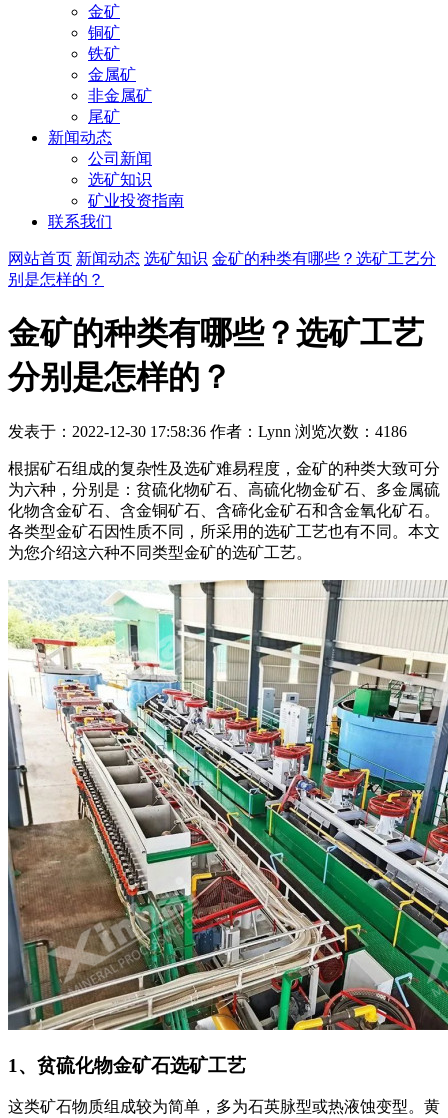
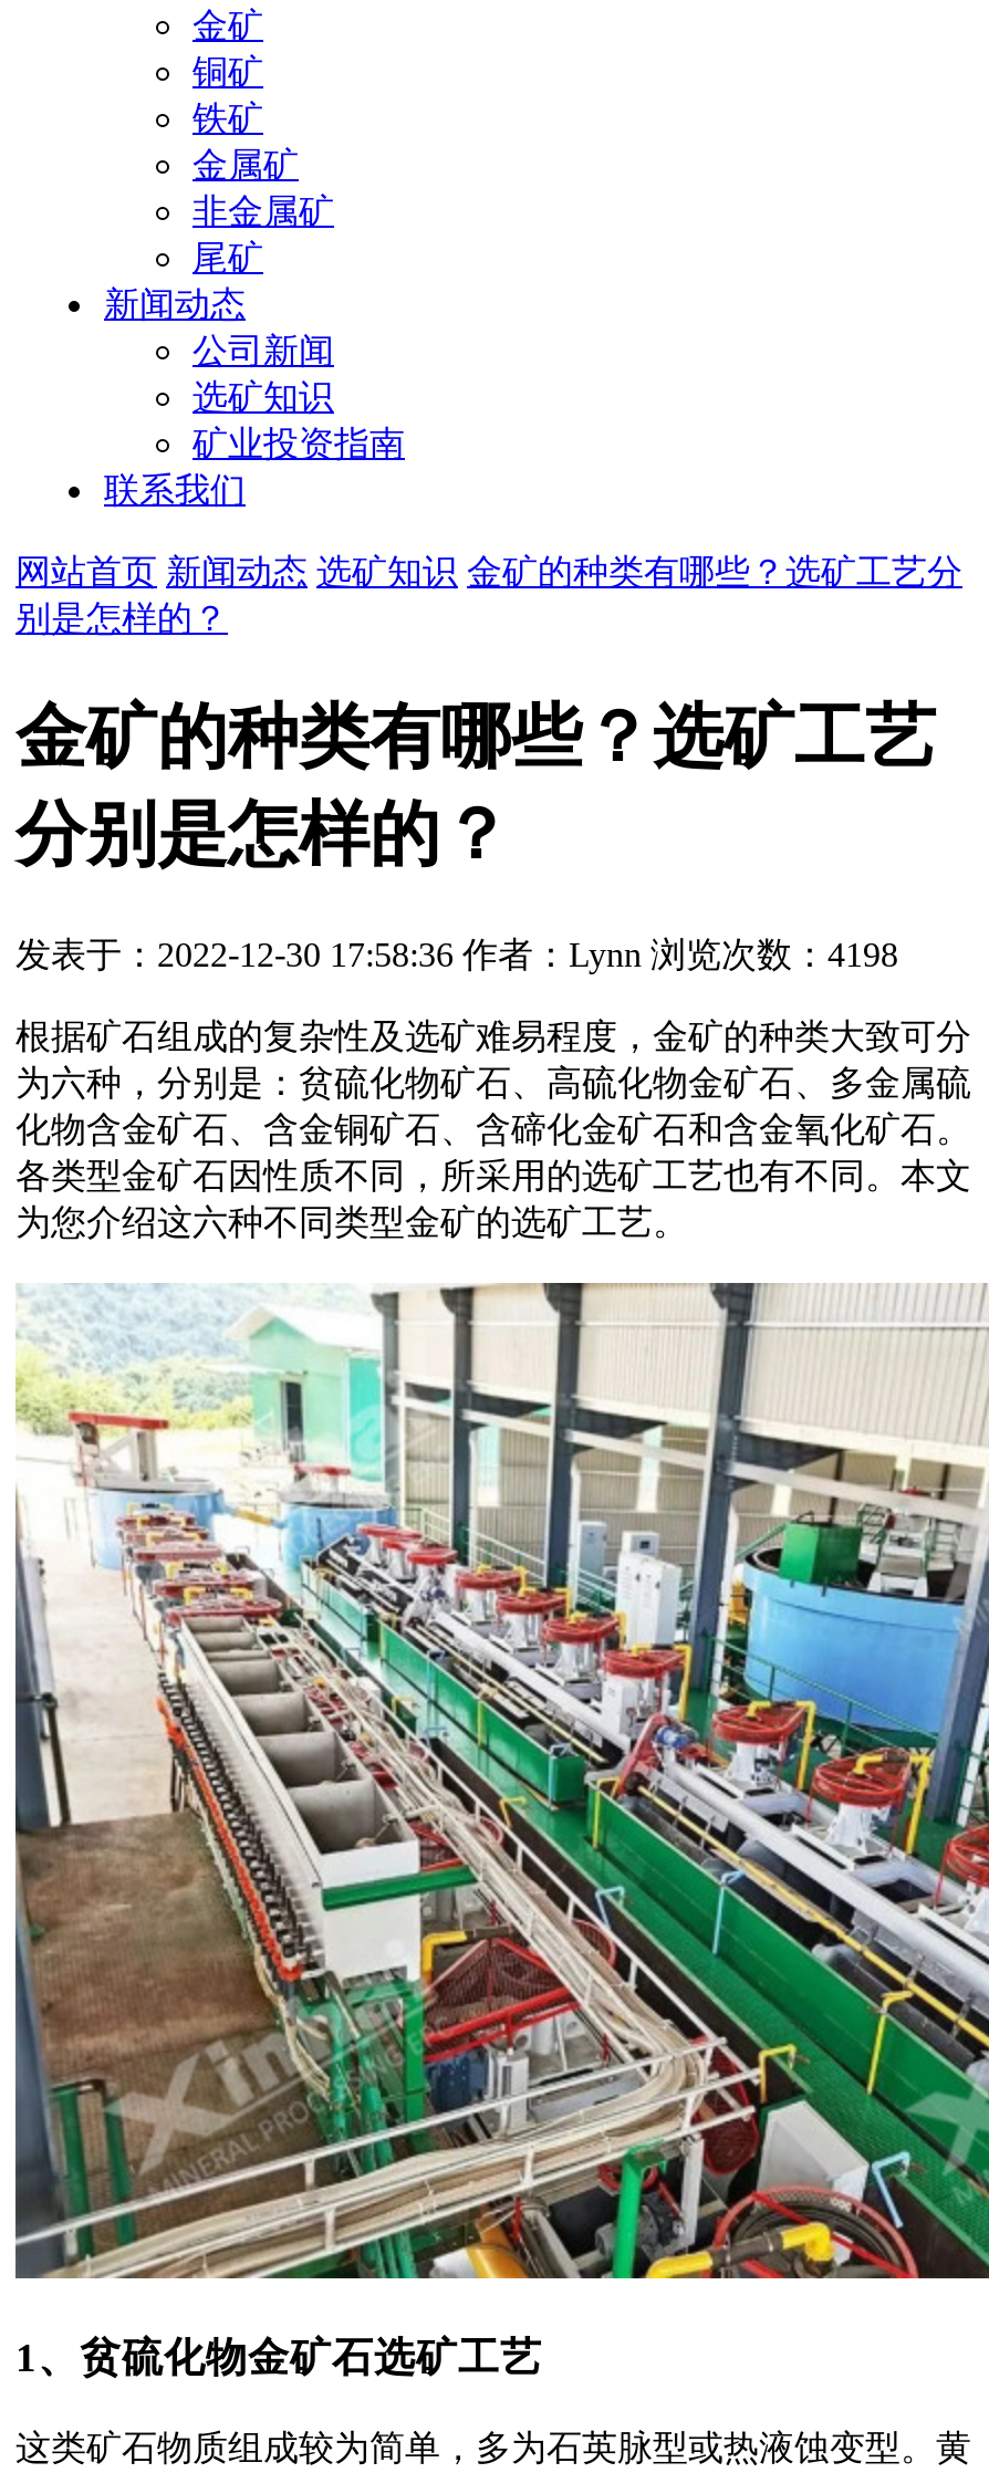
- 发表于：2022-12-30 17:58:36 作者：Lynn 浏览次数：4186
+ 发表于：2022-12-30 17:58:36 作者：Lynn 浏览次数：4198
